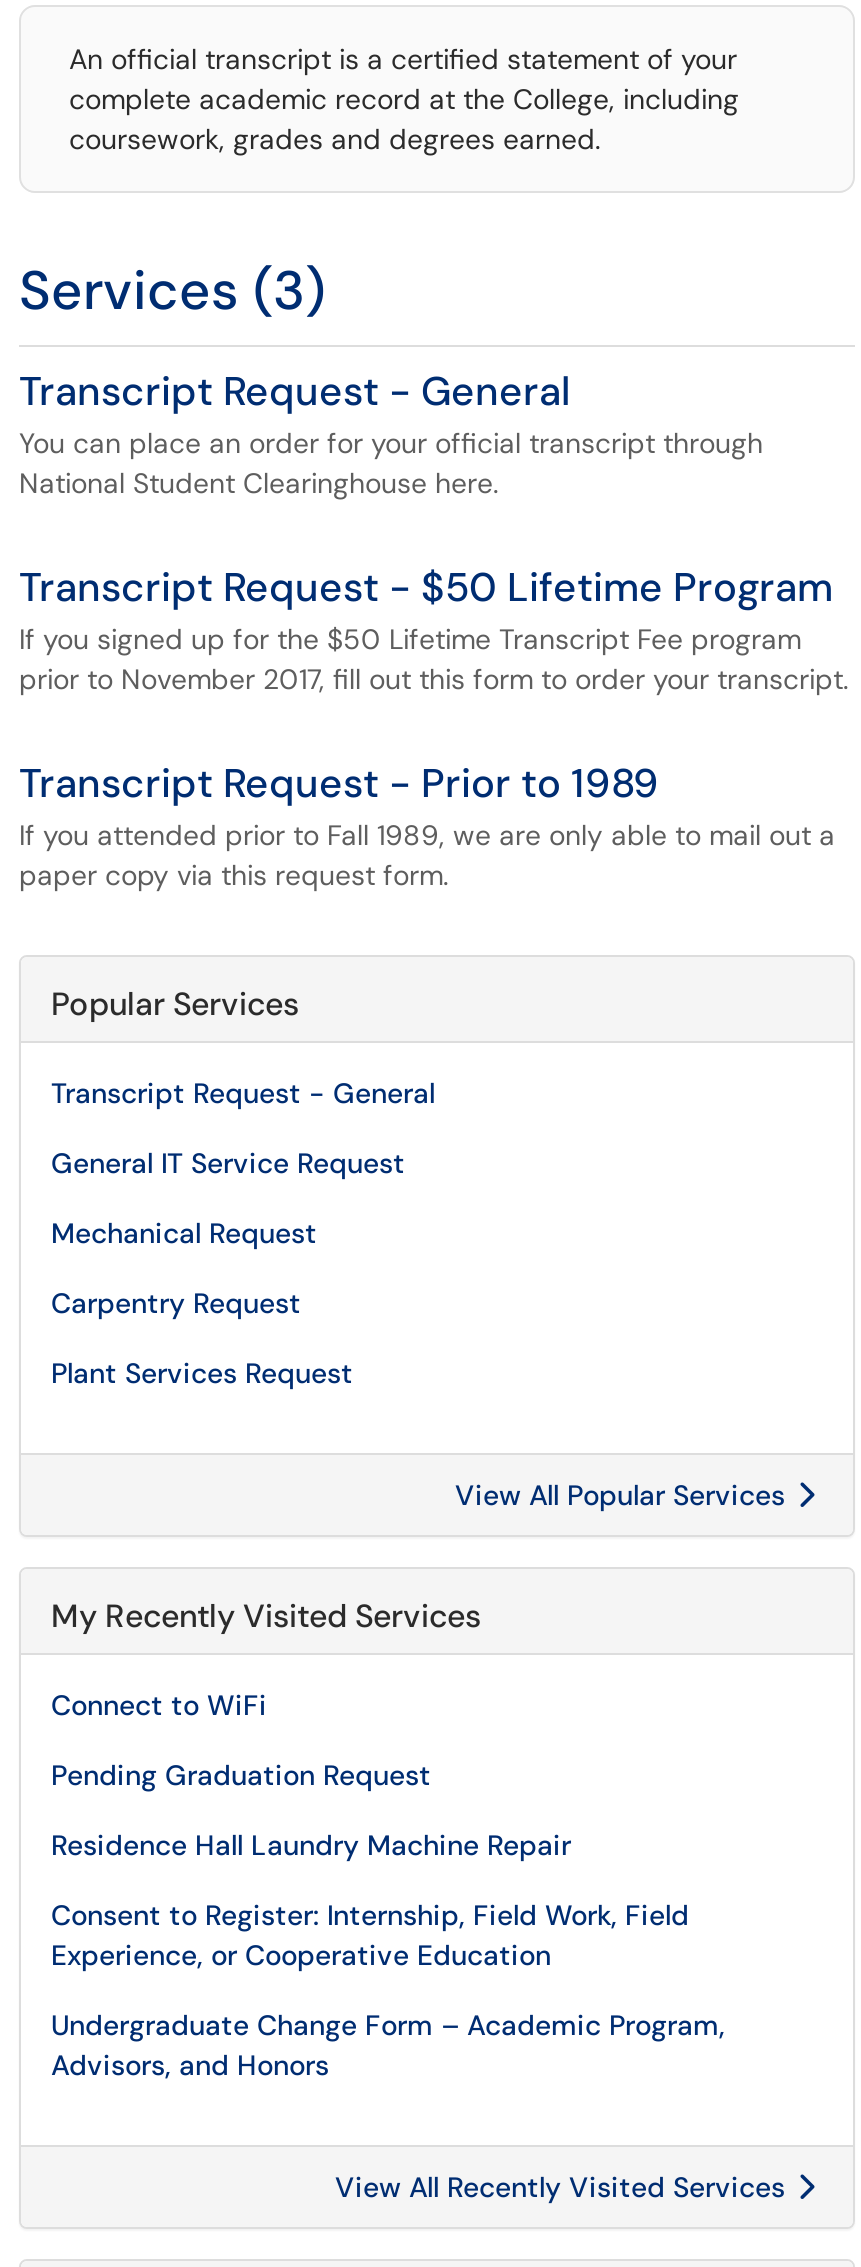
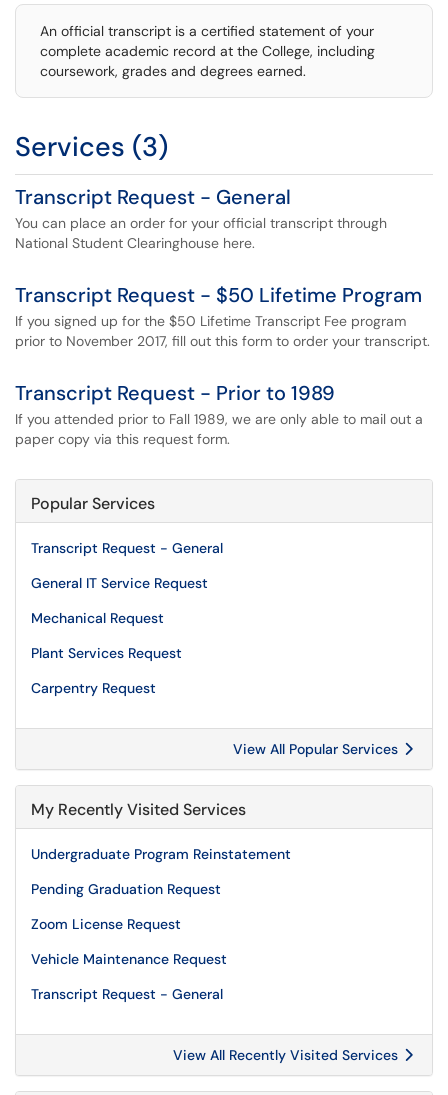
moved down: Carpentry Request

- Connect to WiFi
+ Undergraduate Program Reinstatement

- Residence Hall Laundry Machine Repair
+ Zoom License Request

- Consent to Register: Internship, Field Work, Field
- Experience, or Cooperative Education
+ Vehicle Maintenance Request

- Undergraduate Change Form – Academic Program,
- Advisors, and Honors
+ Transcript Request - General
